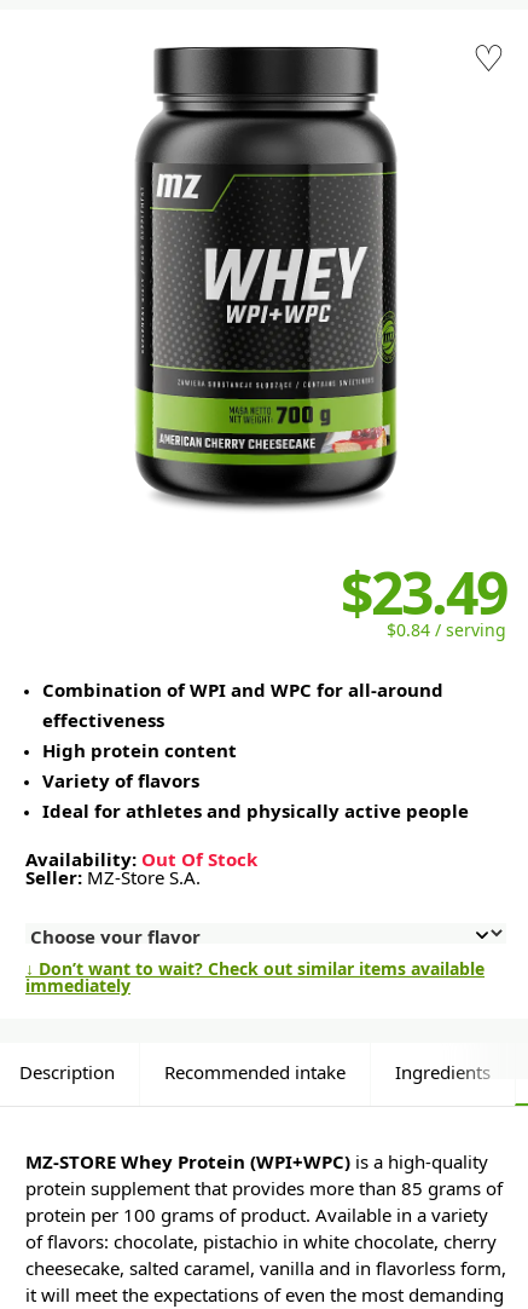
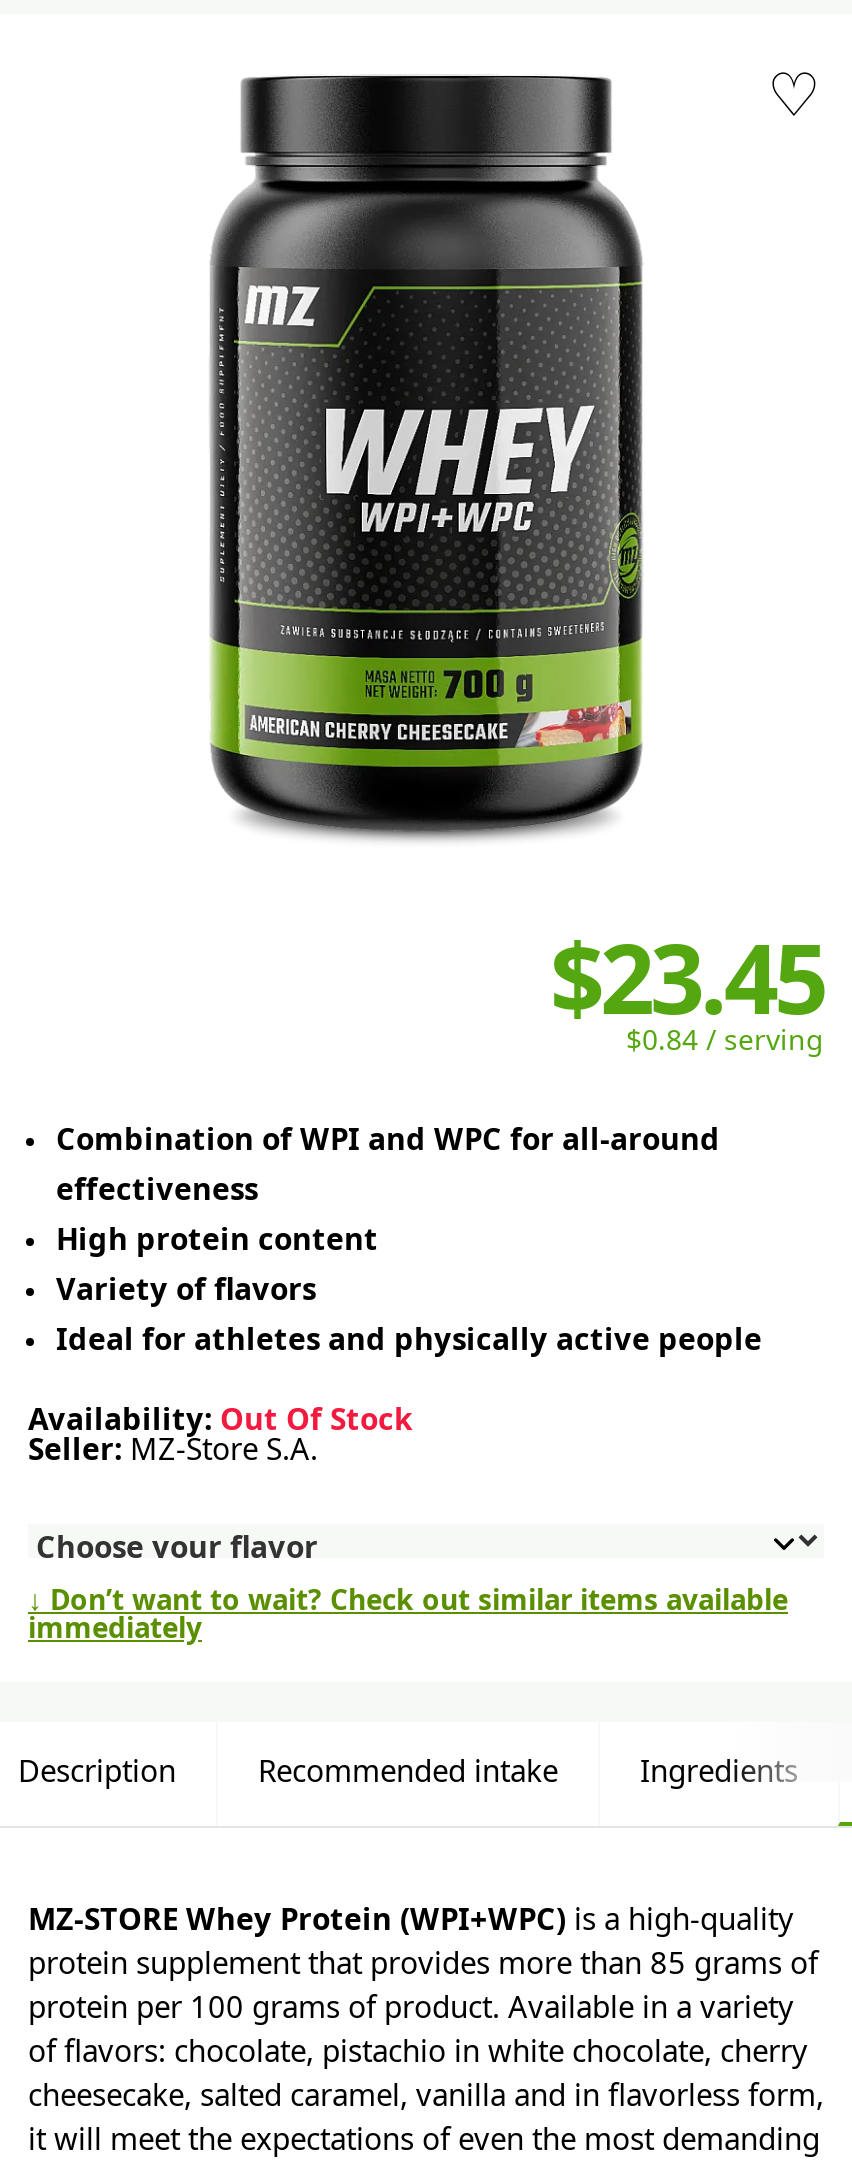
- $23.49
+ $23.45
